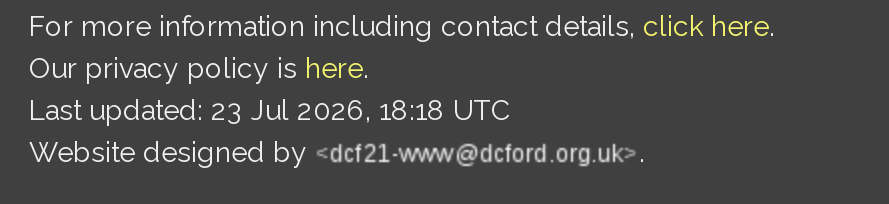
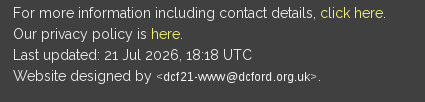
- Last updated: 23 Jul 2026, 18:18 UTC
+ Last updated: 21 Jul 2026, 18:18 UTC
